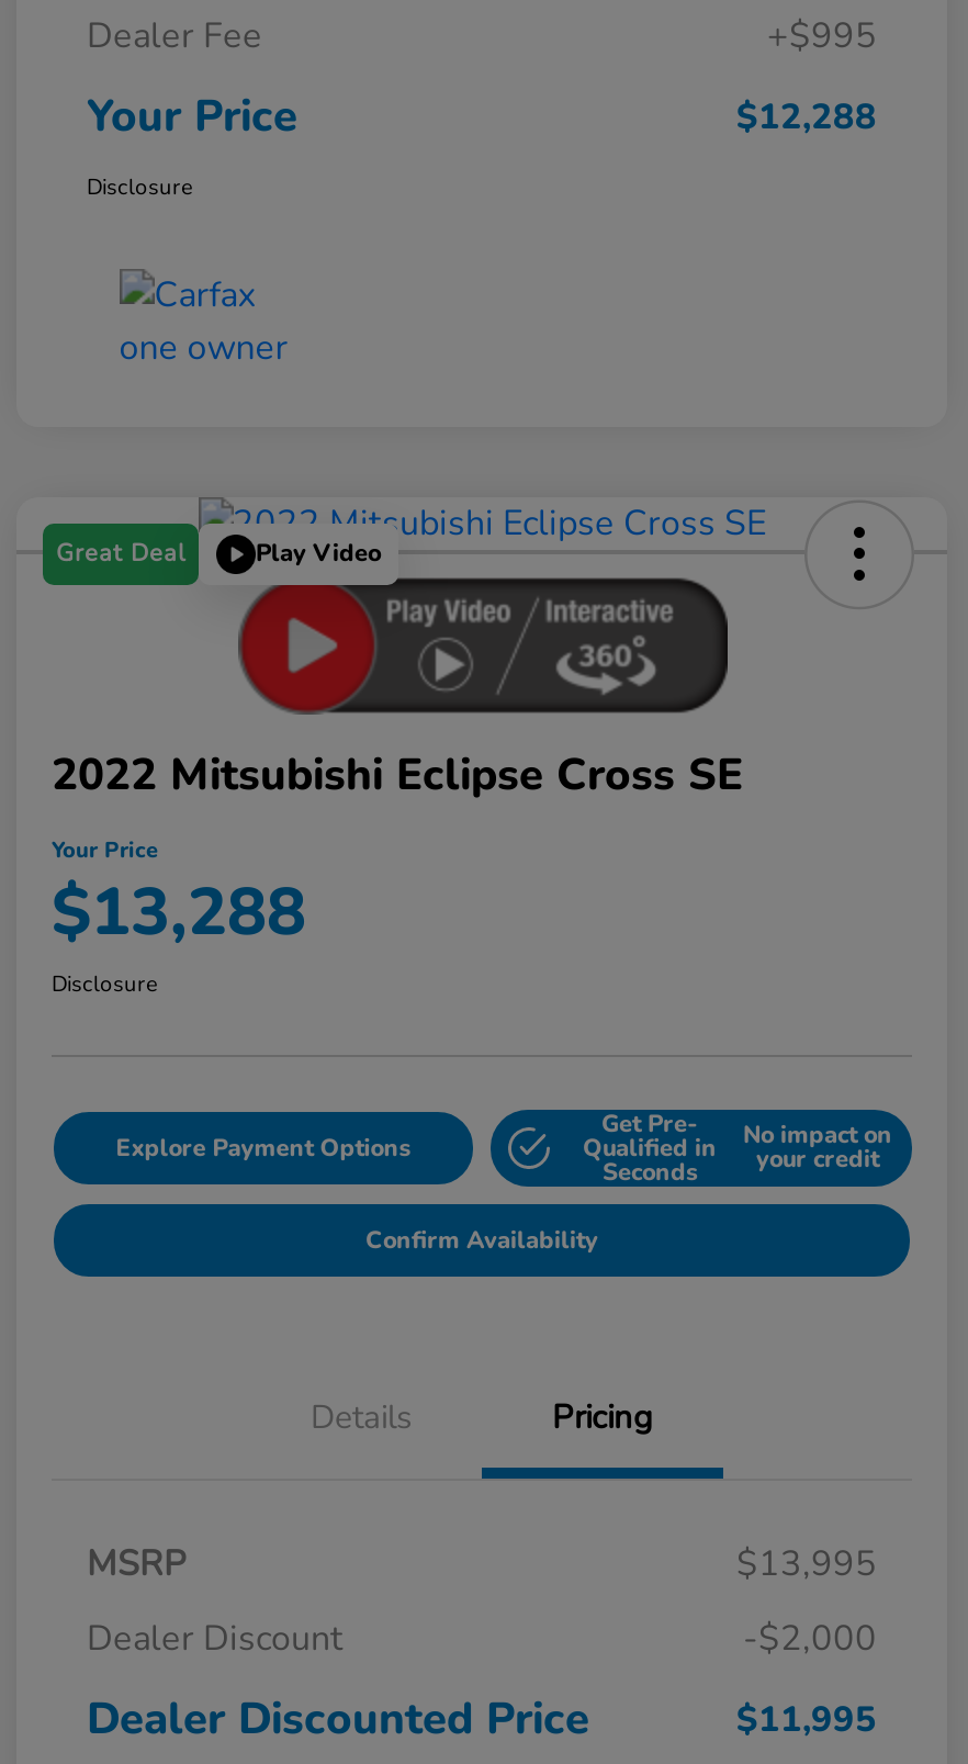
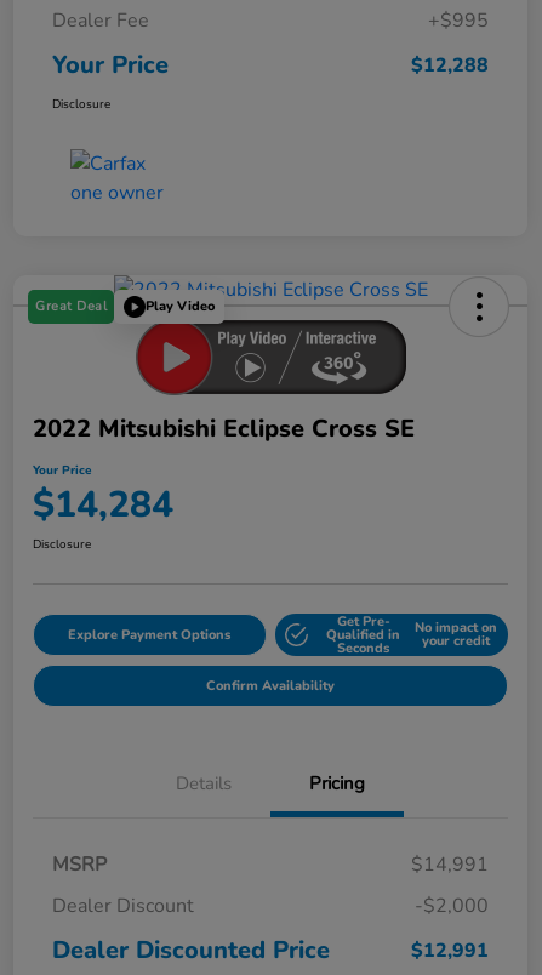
- $13,288
+ $14,284

- $13,995
+ $14,991

- $11,995
+ $12,991
